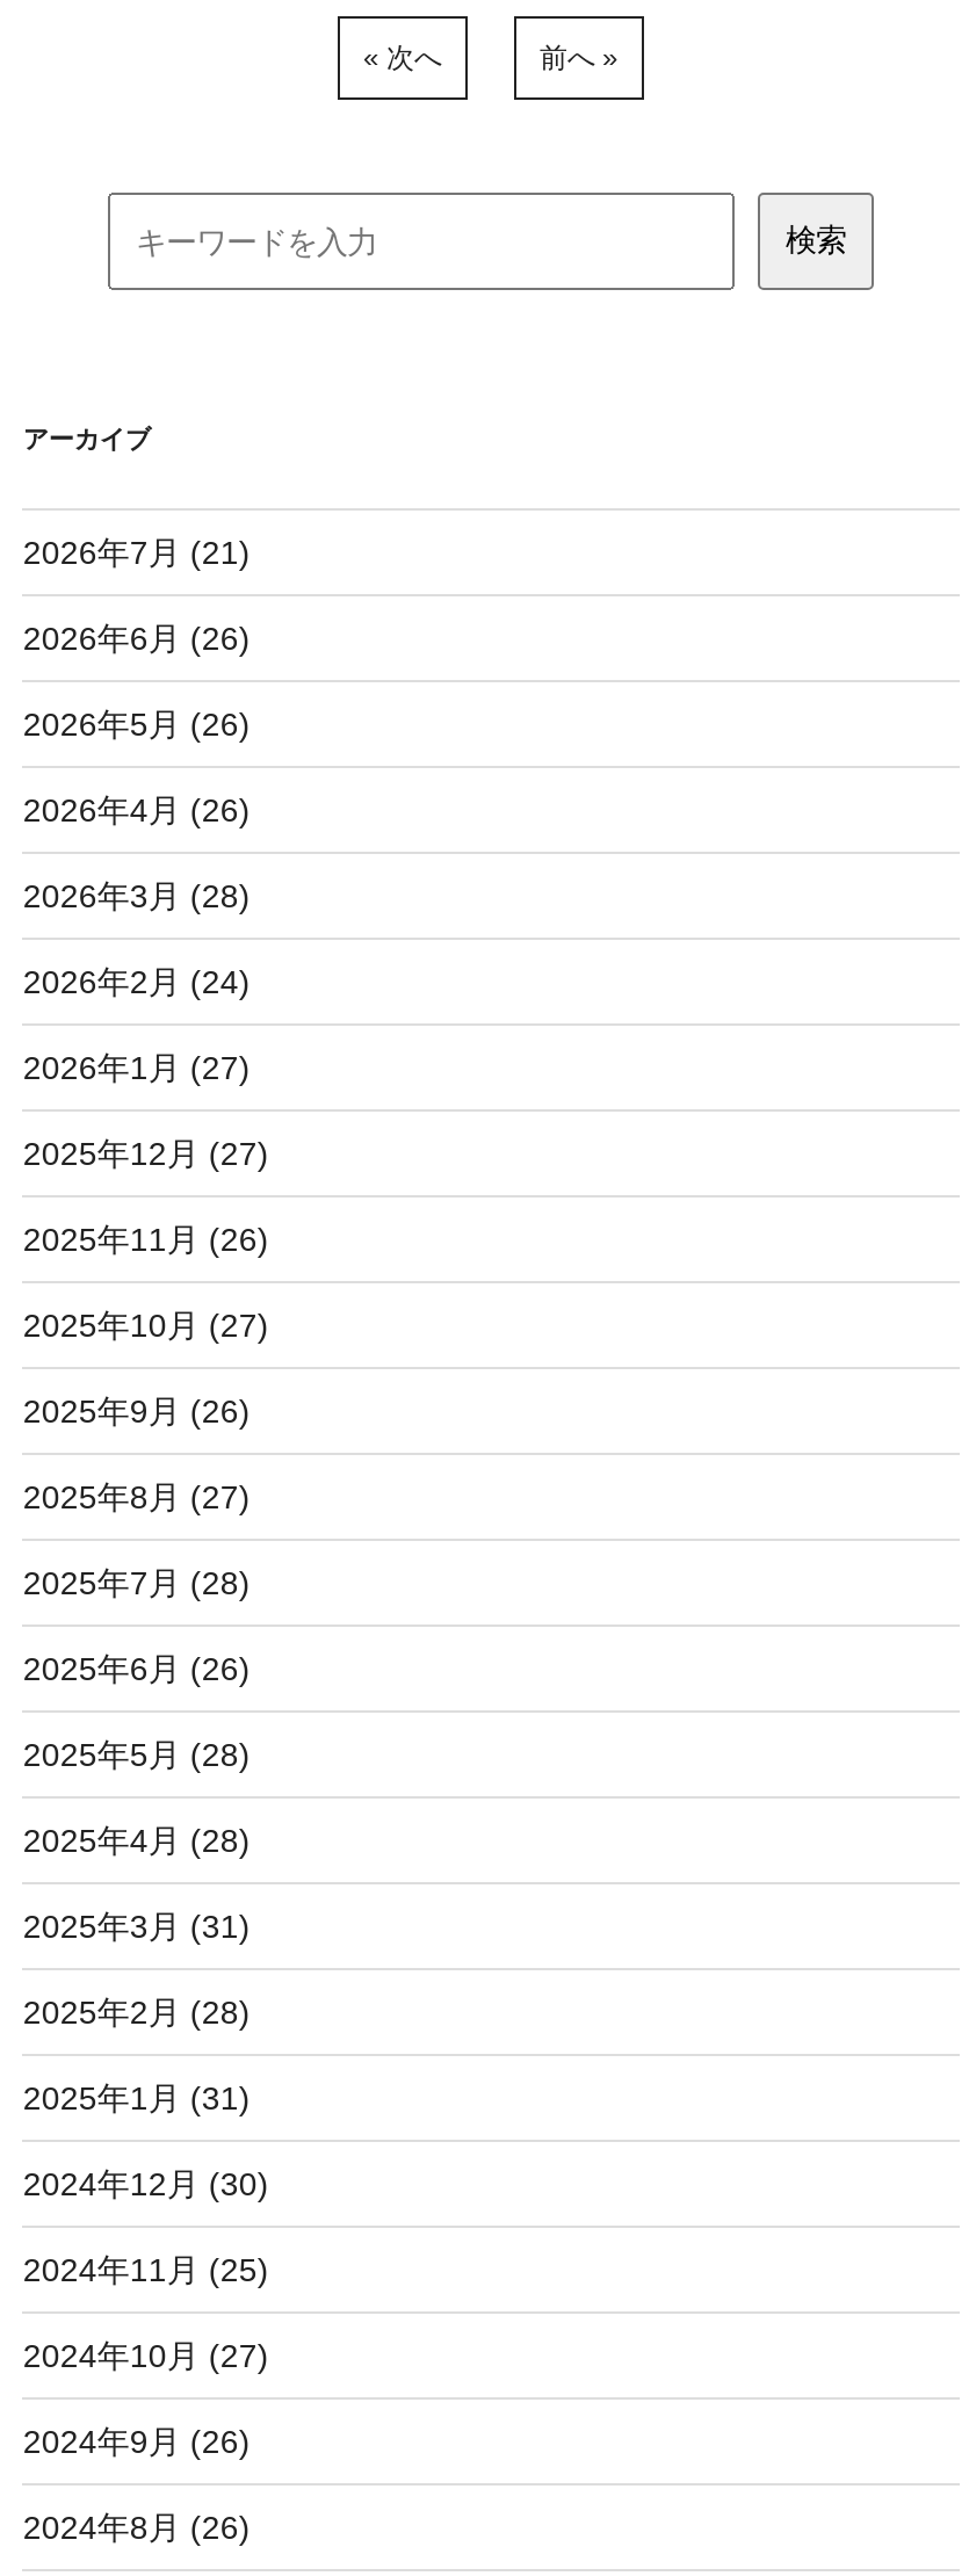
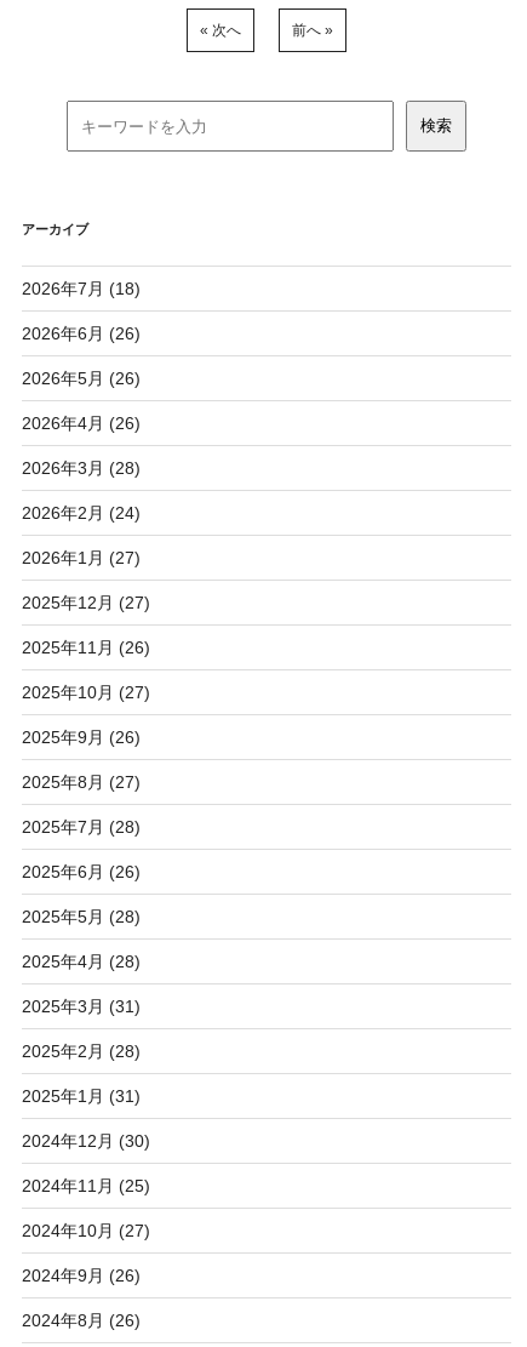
- 2026年7月 (21)
+ 2026年7月 (18)
